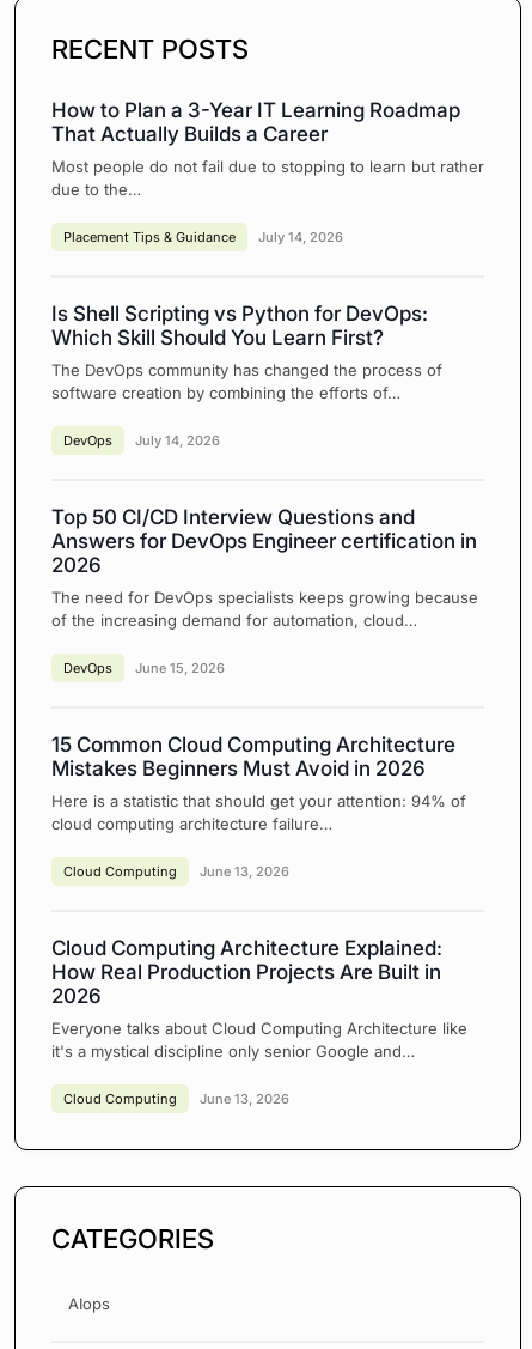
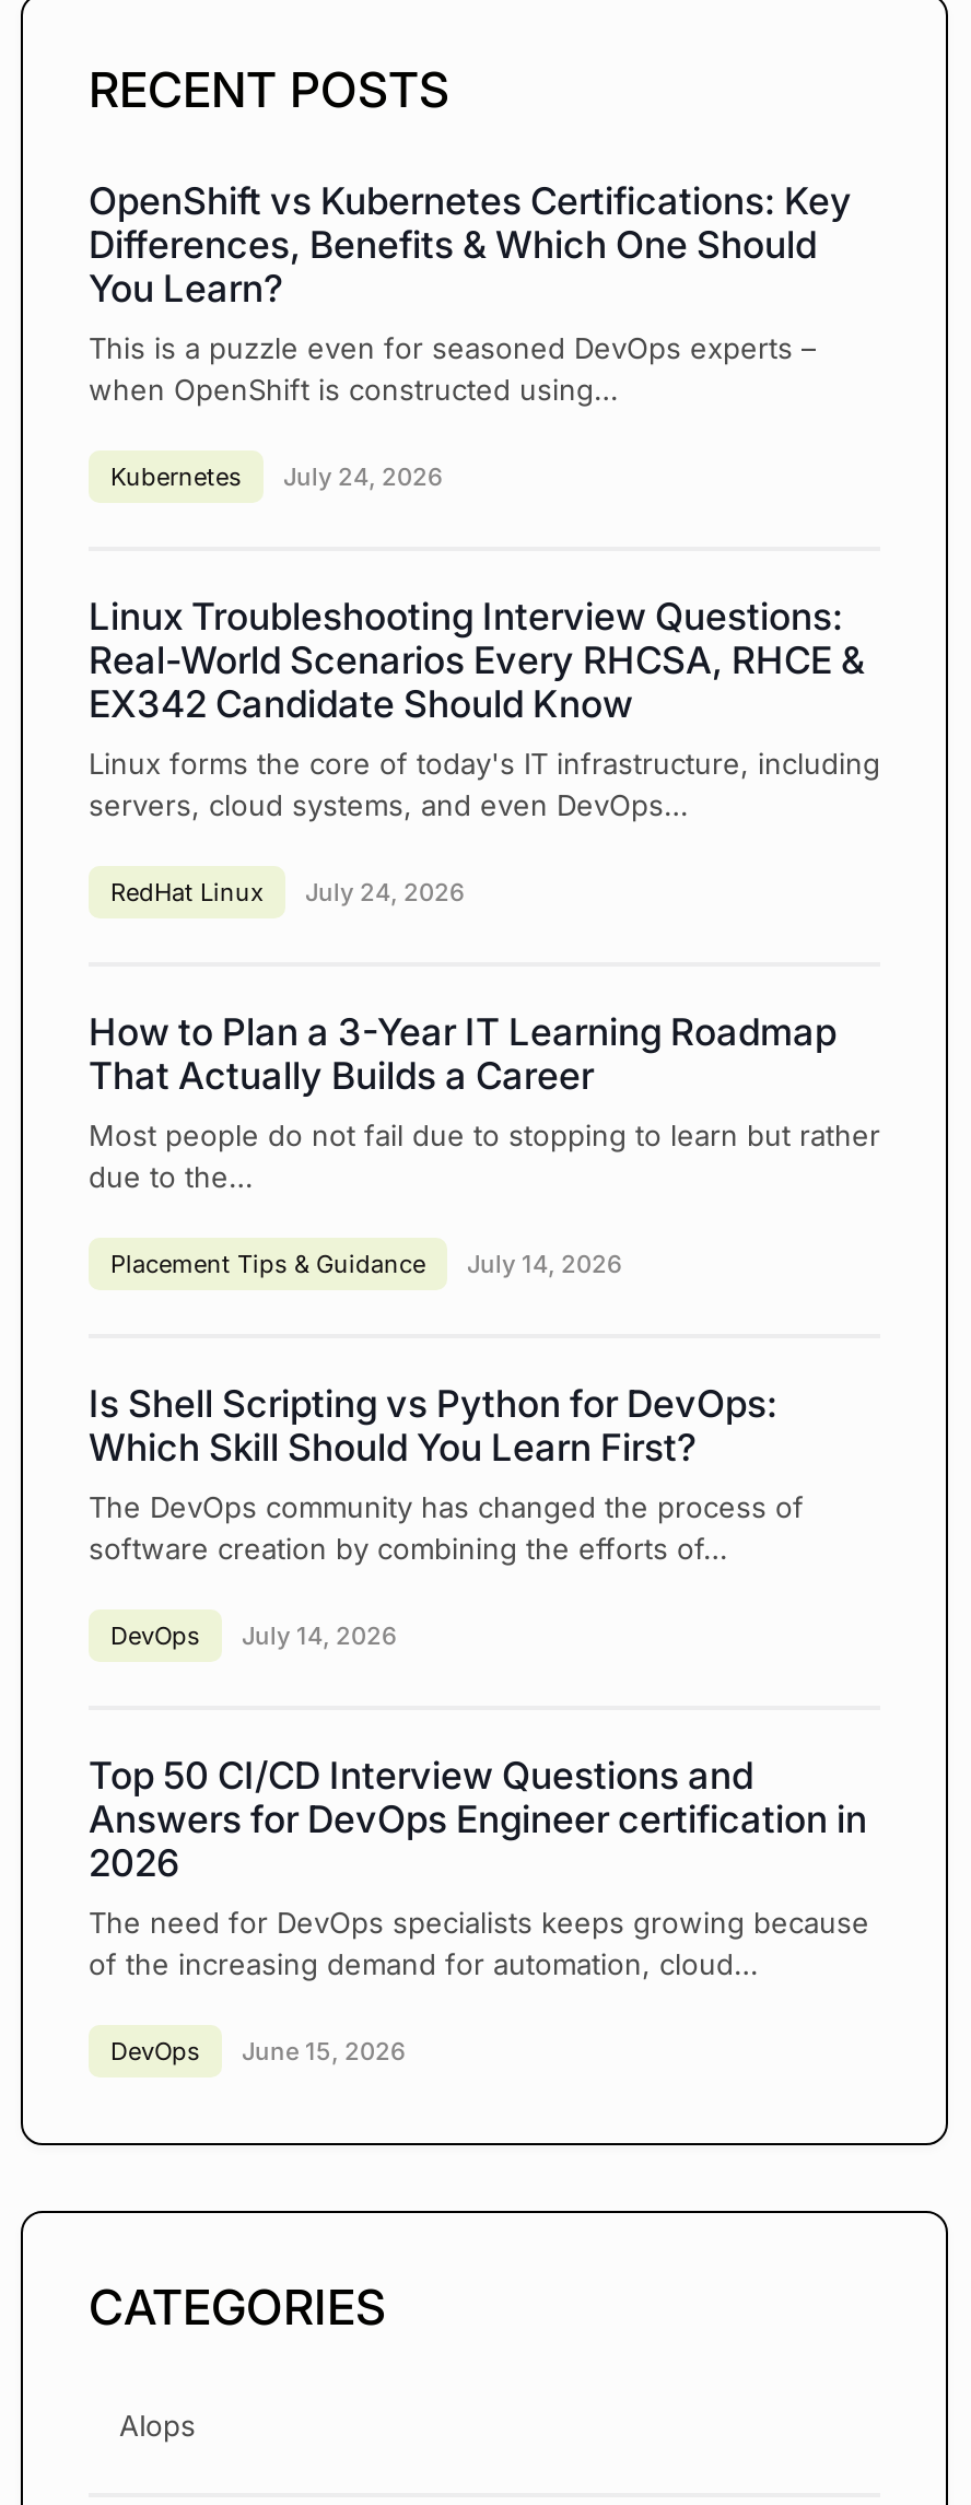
+ OpenShift vs Kubernetes Certifications: Key
+ Differences, Benefits & Which One Should
+ You Learn?
+ This is a puzzle even for seasoned DevOps experts –
+ when OpenShift is constructed using…
+ Kubernetes
+ July 24, 2026
+ Linux Troubleshooting Interview Questions:
+ Real-World Scenarios Every RHCSA, RHCE &
+ EX342 Candidate Should Know
+ Linux forms the core of today's IT infrastructure, including
+ servers, cloud systems, and even DevOps…
+ RedHat Linux
+ July 24, 2026

moved down: How to Plan a 3-Year IT Learning Roadmap | That Actually Builds a Career | Most people do not fail due to stopping to learn but rather | ... | DevOps | June 15, 2026

- 15 Common Cloud Computing Architecture
- Mistakes Beginners Must Avoid in 2026
- Here is a statistic that should get your attention: 94% of
- cloud computing architecture failure…
- Cloud Computing
- June 13, 2026
- Cloud Computing Architecture Explained:
- How Real Production Projects Are Built in
- 2026
- Everyone talks about Cloud Computing Architecture like
- it's a mystical discipline only senior Google and…
- Cloud Computing
- June 13, 2026
